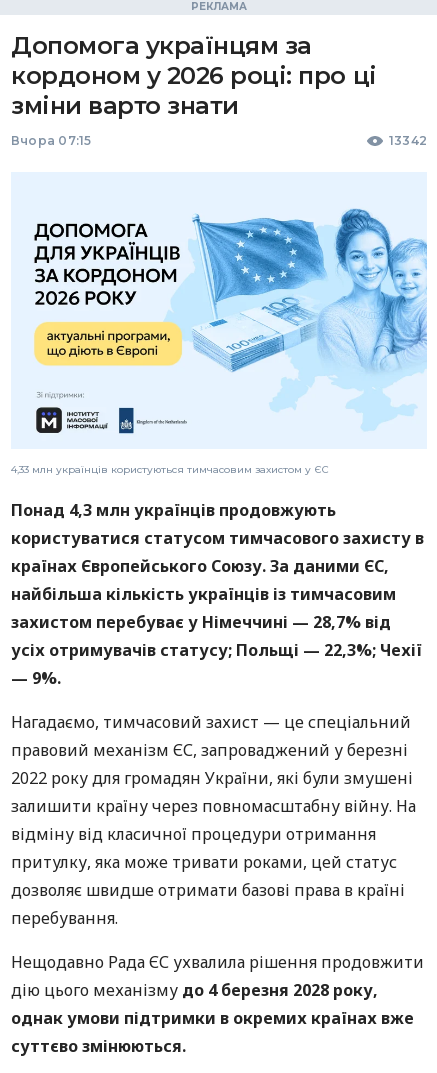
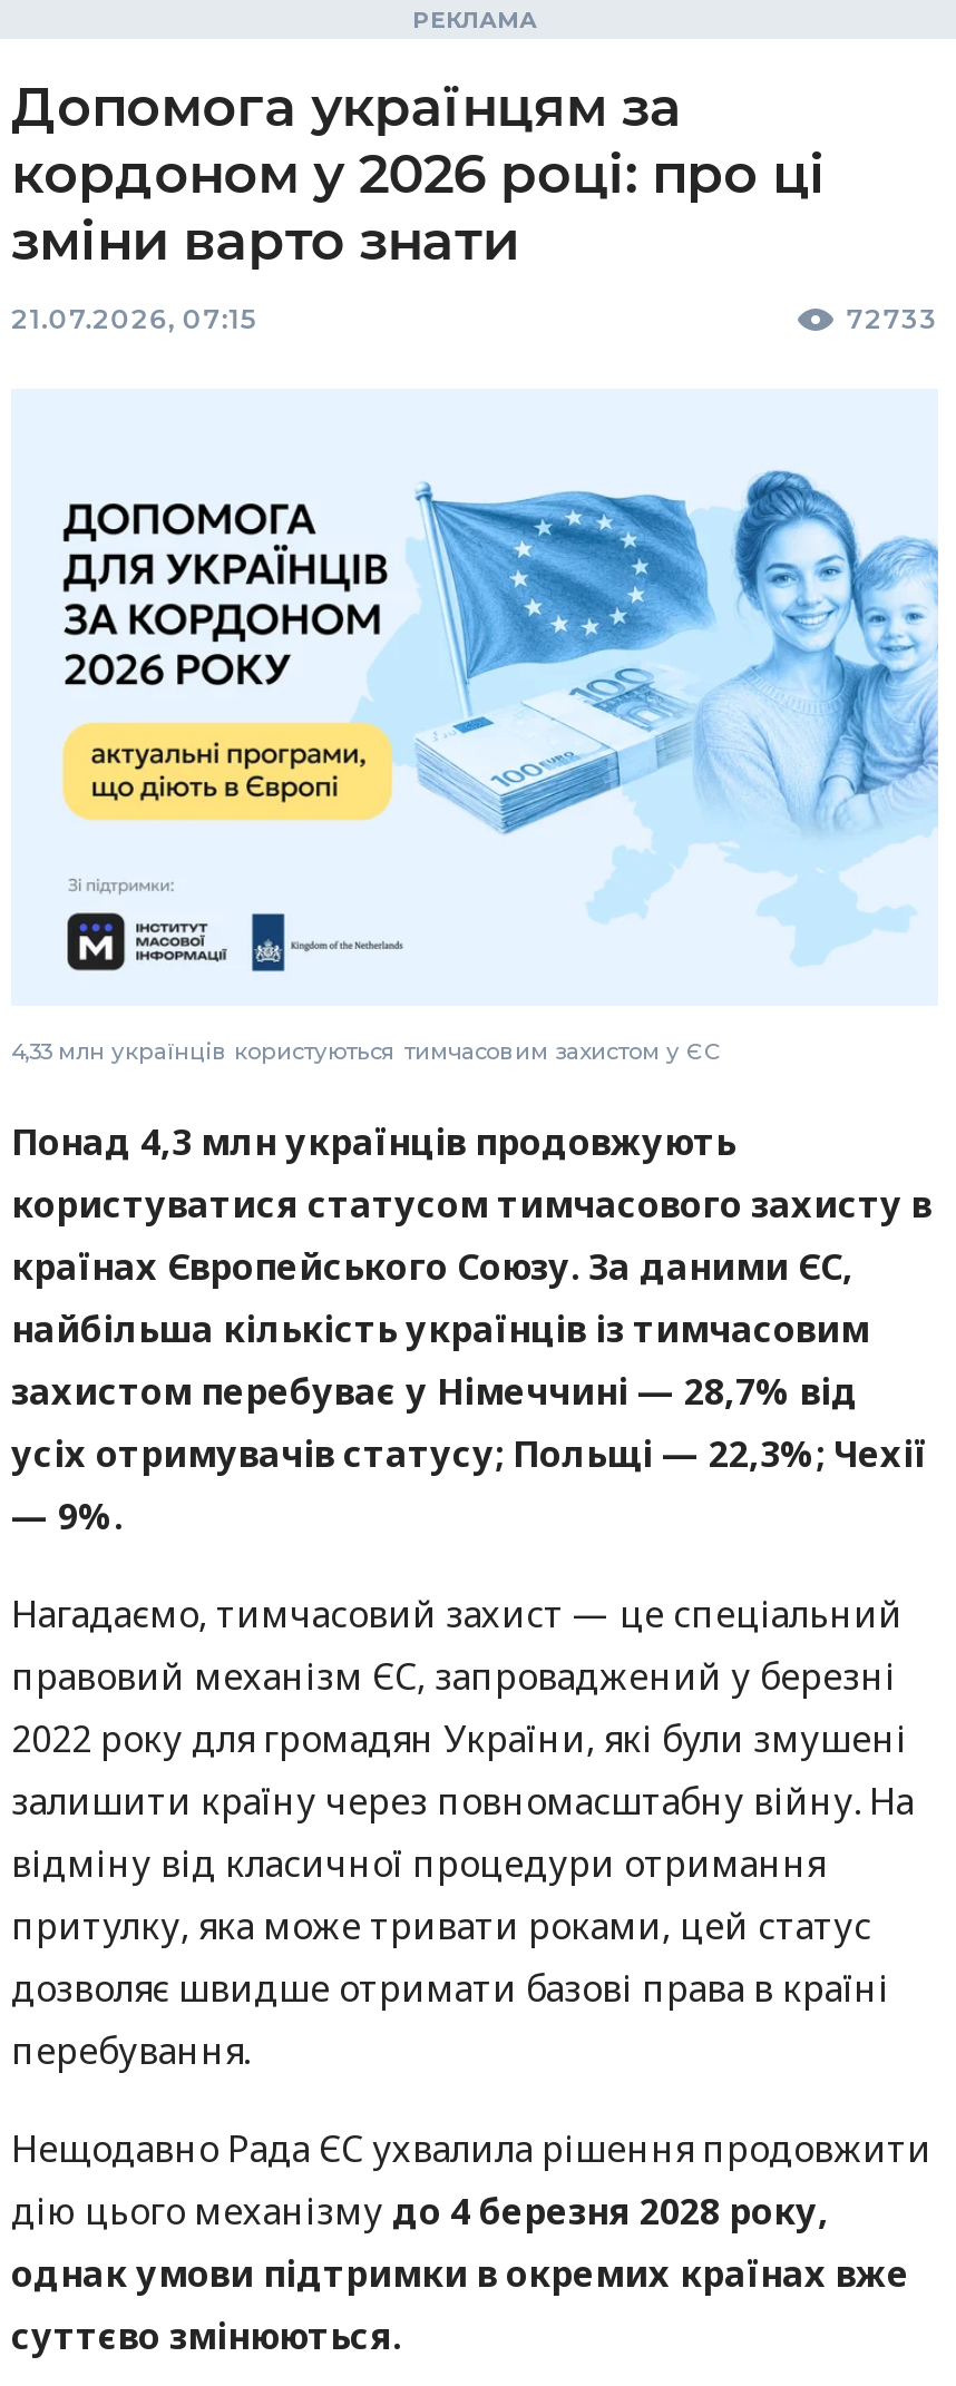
- Вчора 07:15
- 13342
+ 21.07.2026, 07:15
+ 72733
